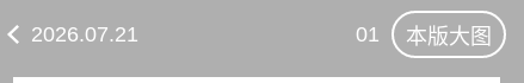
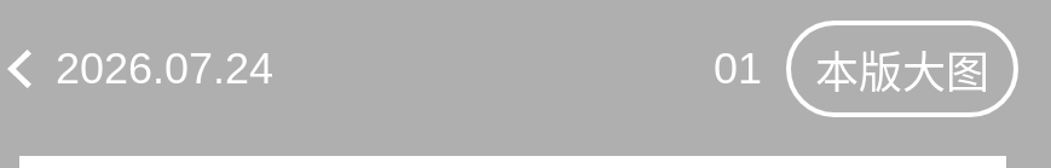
- 2026.07.21
+ 2026.07.24
